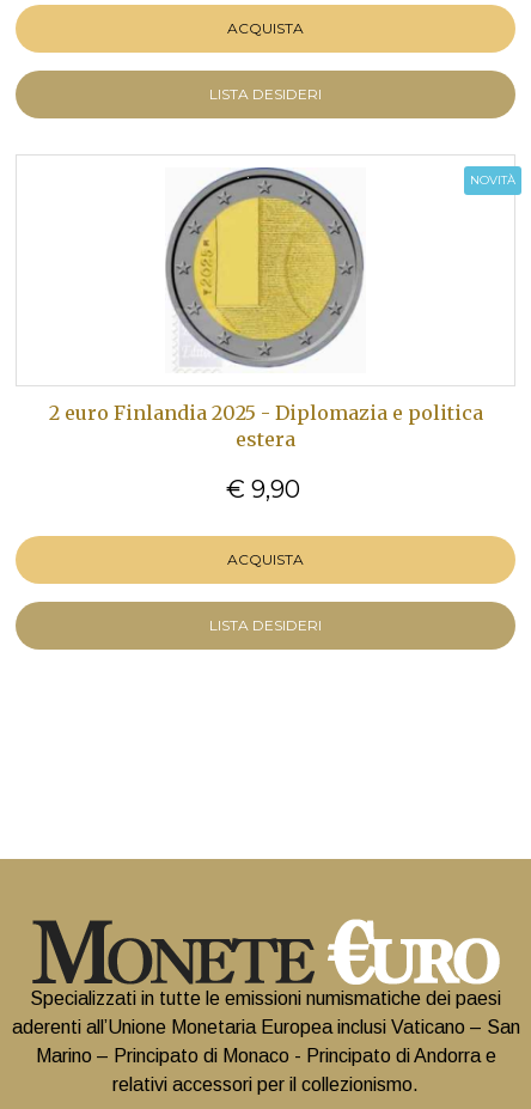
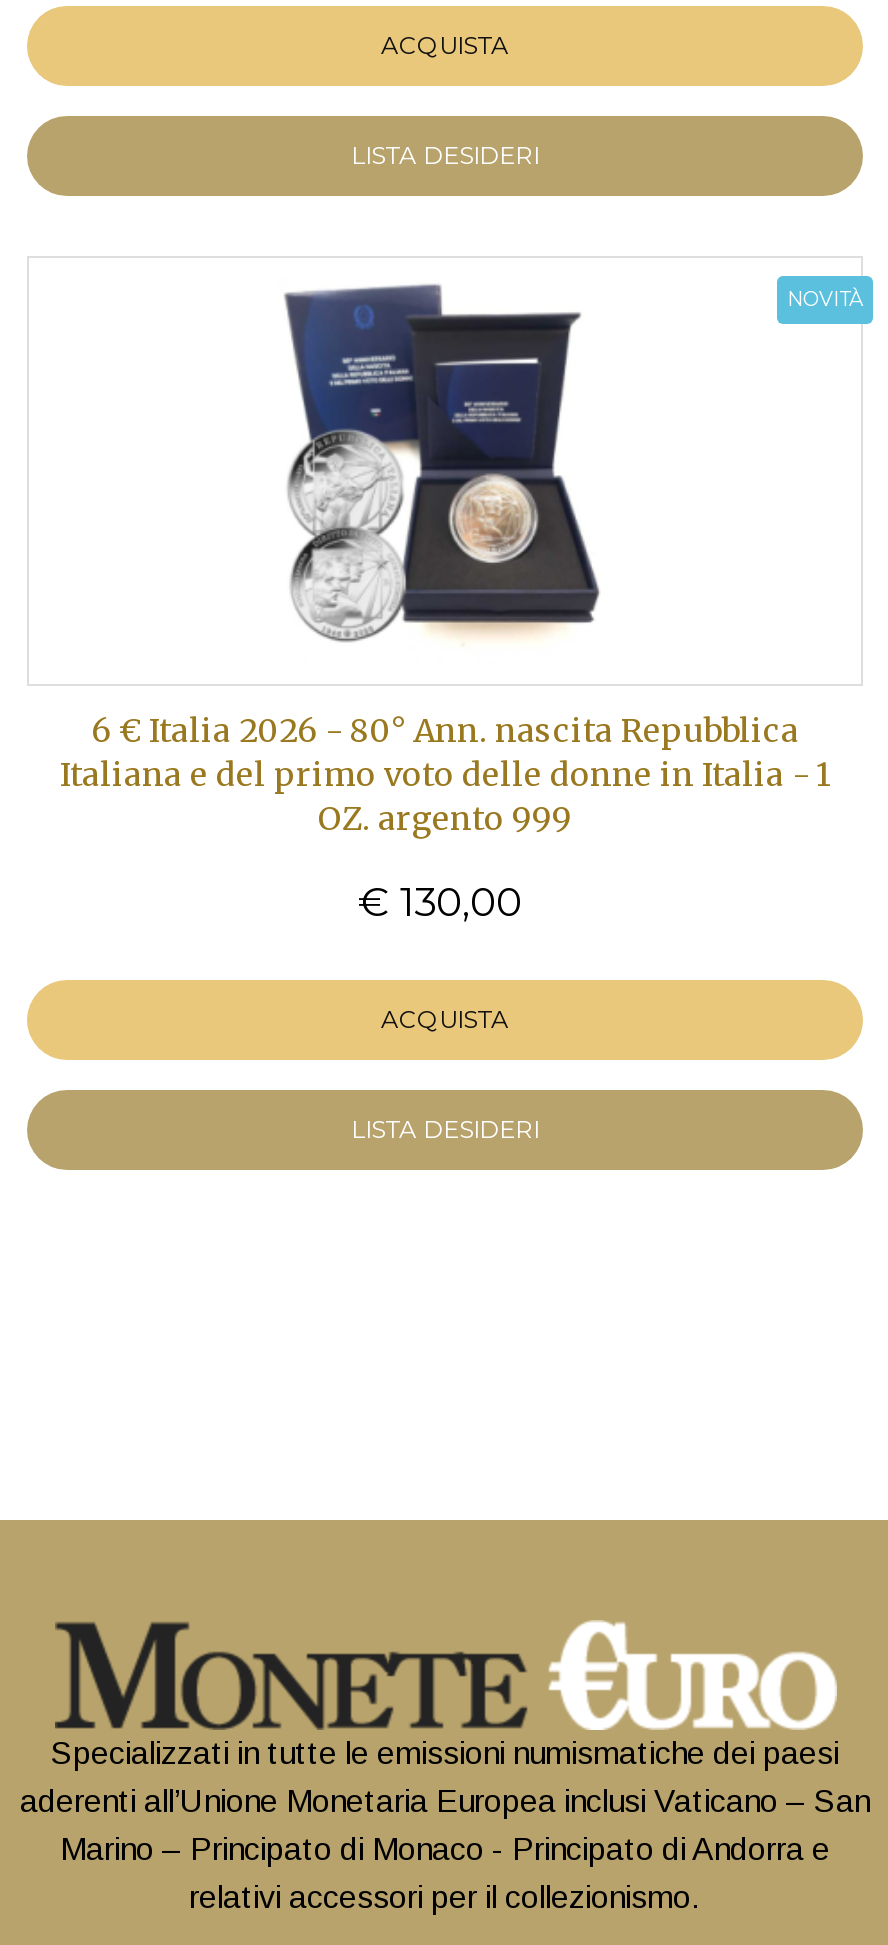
- [image]
- 2 euro Finlandia 2025 - Diplomazia e politica
- estera
+ [image]
+ 6 € Italia 2026 - 80° Ann. nascita Repubblica
+ Italiana e del primo voto delle donne in Italia - 1
+ OZ. argento 999

- € 9,90
+ € 130,00
